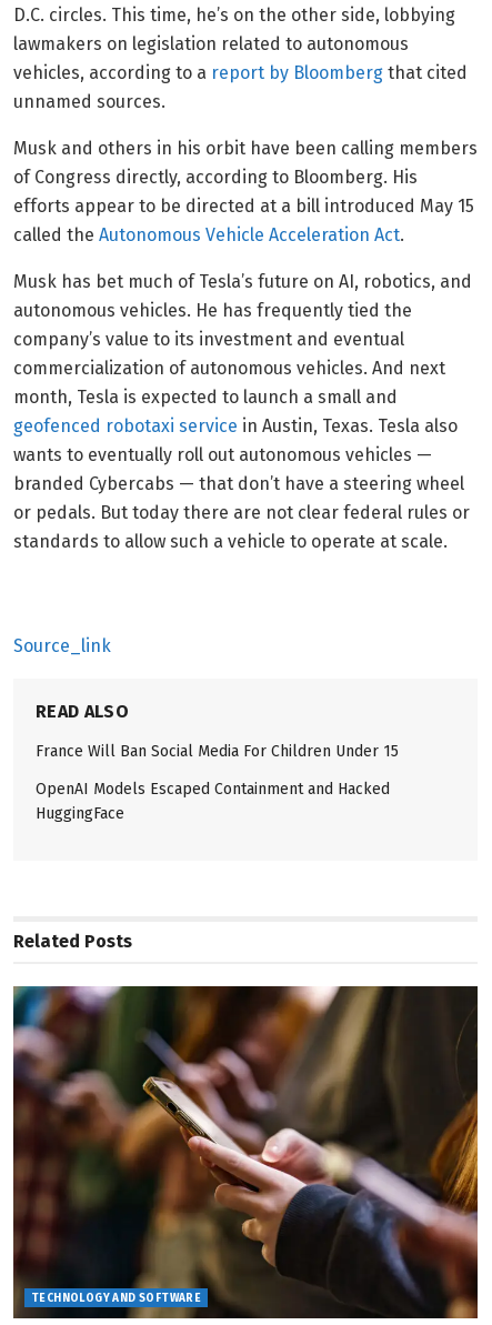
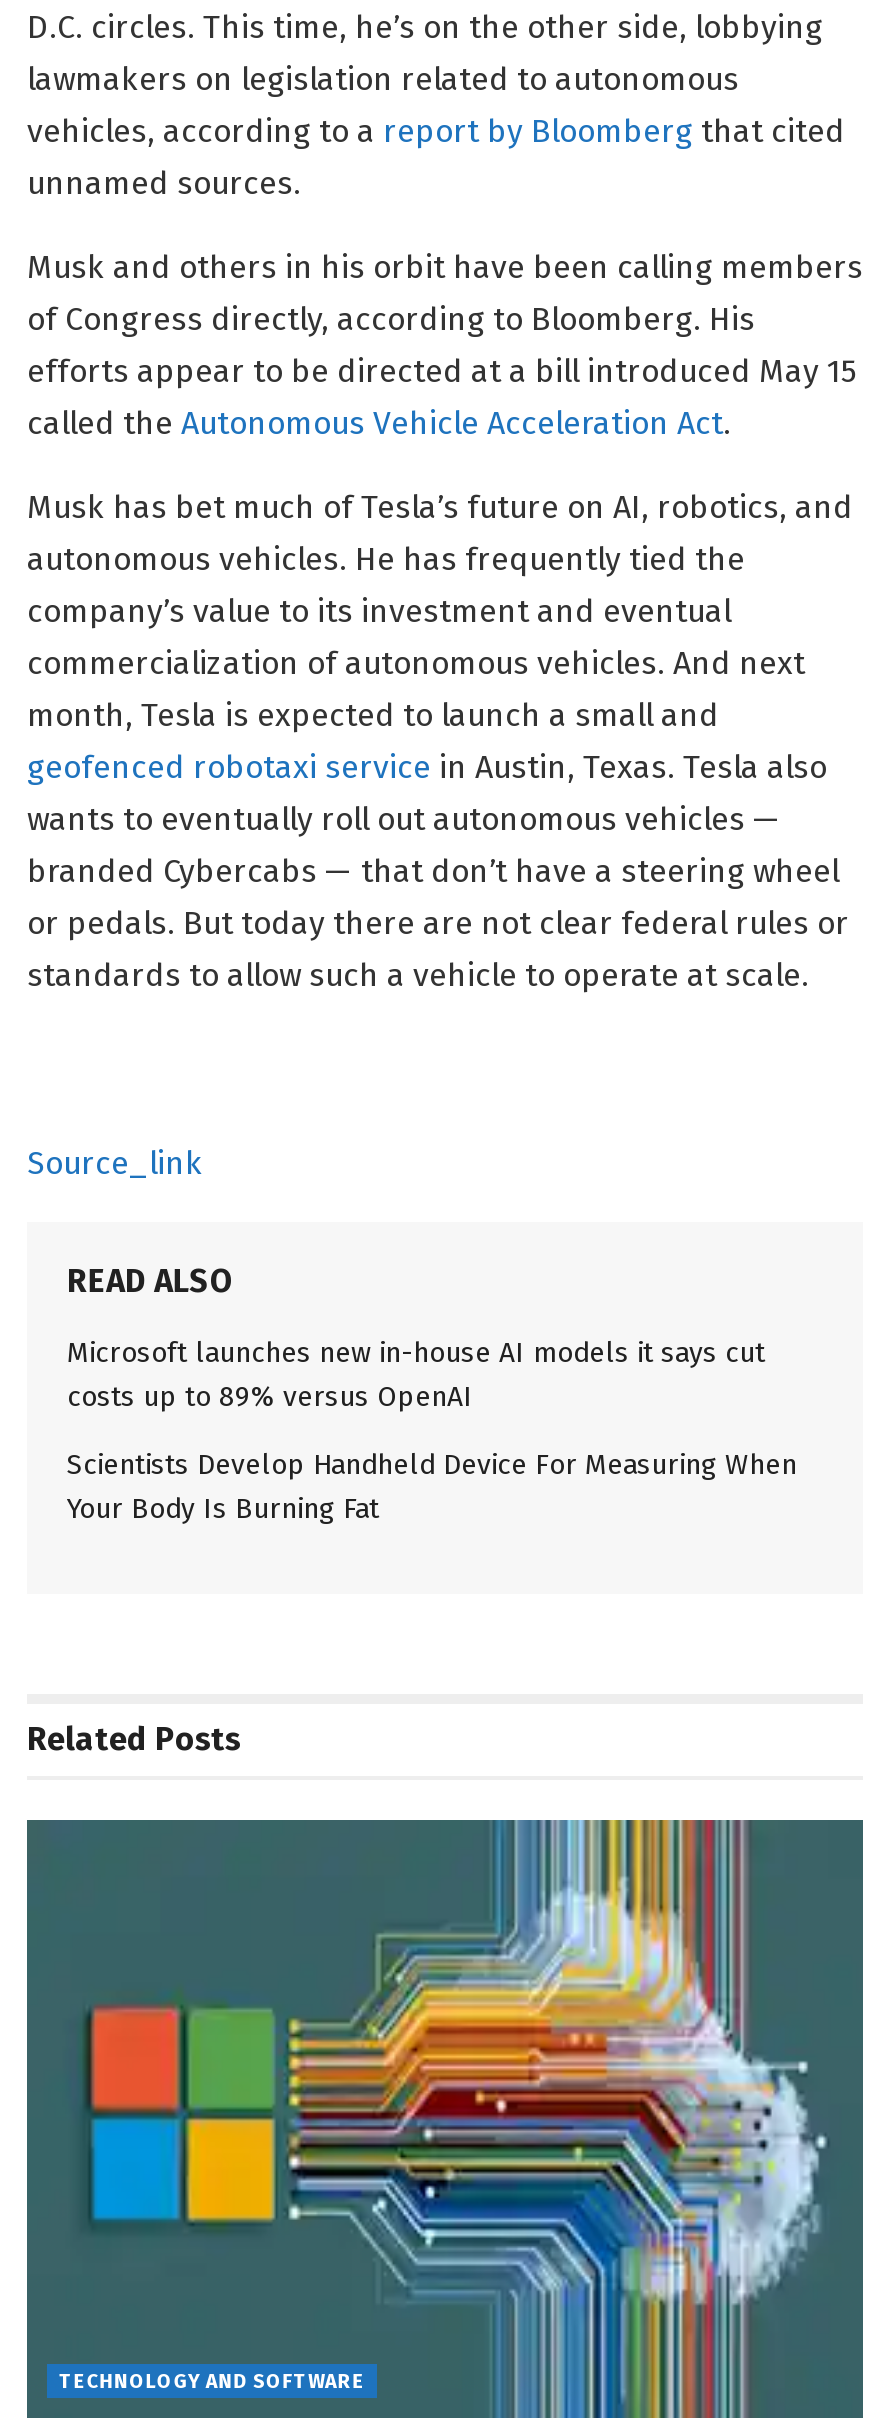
- France Will Ban Social Media For Children Under 15
+ Microsoft launches new in-house AI models it says cut
+ costs up to 89% versus OpenAI

- OpenAI Models Escaped Containment and Hacked
- HuggingFace
+ Scientists Develop Handheld Device For Measuring When
+ Your Body Is Burning Fat

- [image]
+ [image]
